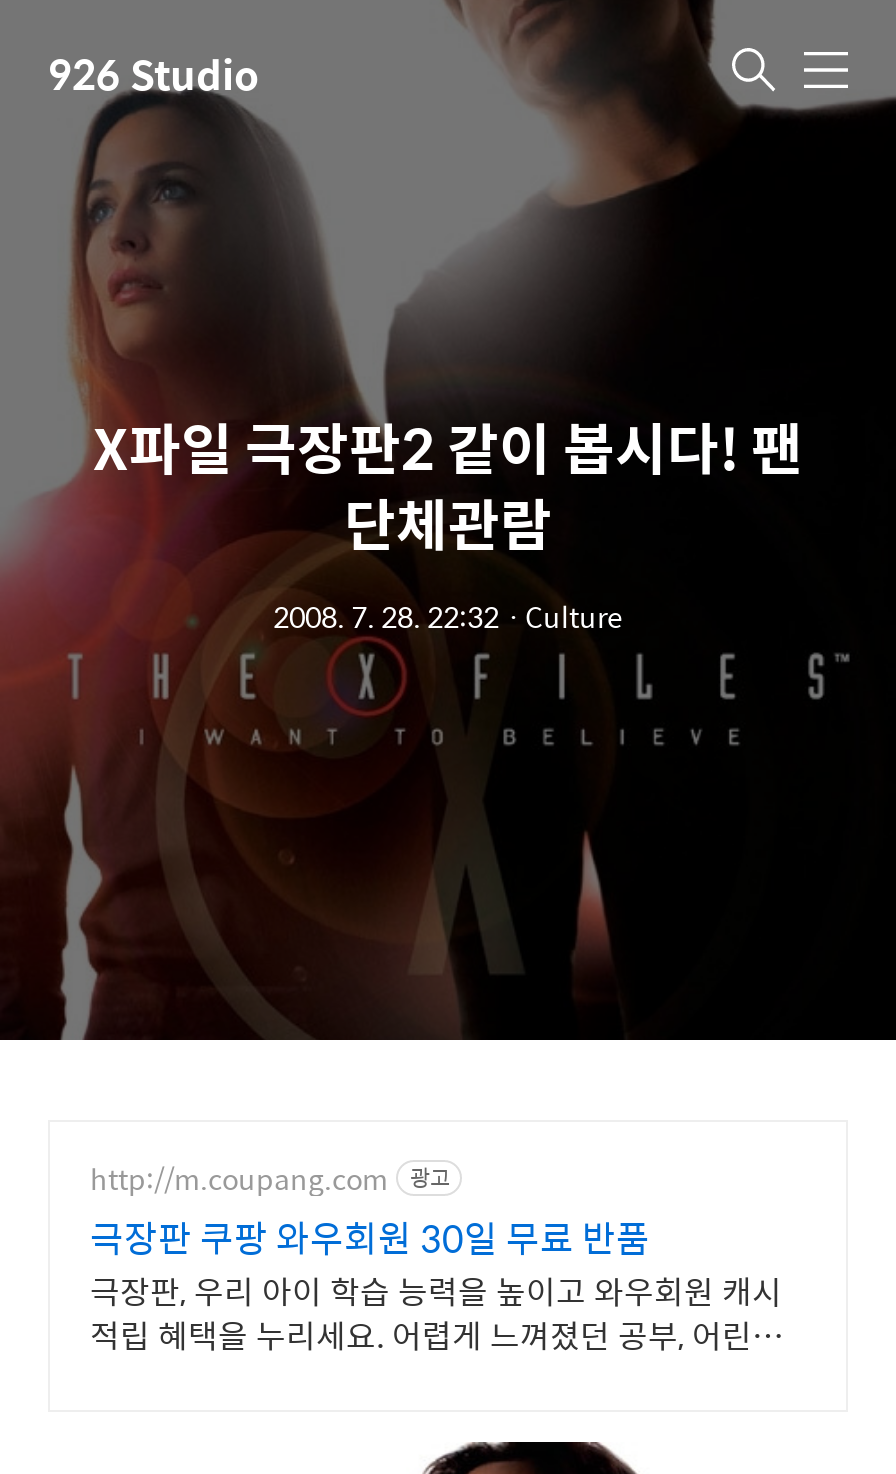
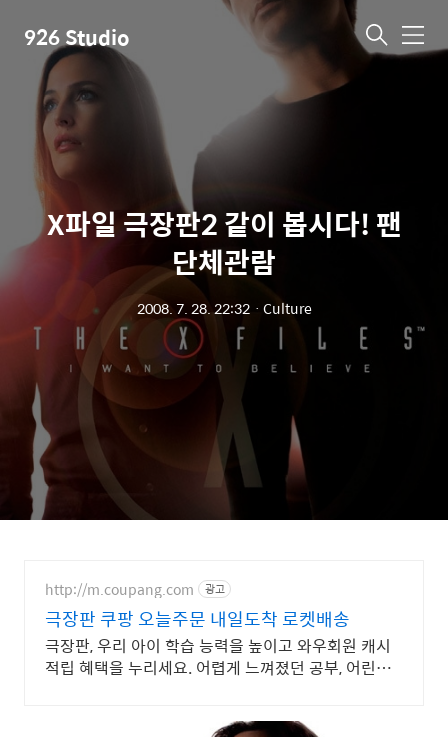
- 극장판 쿠팡 와우회원 30일 무료 반품
+ 극장판 쿠팡 오늘주문 내일도착 로켓배송
